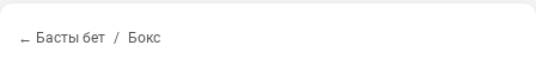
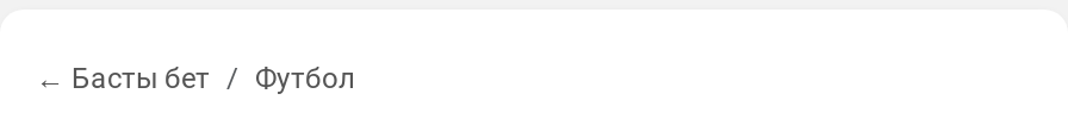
- Бокс
+ Футбол
